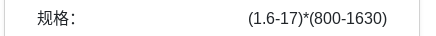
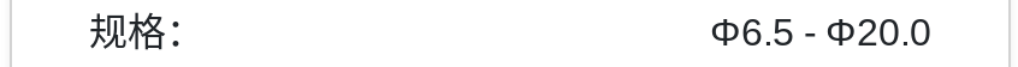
- (1.6-17)*(800-1630)
+ Φ6.5 - Φ20.0
